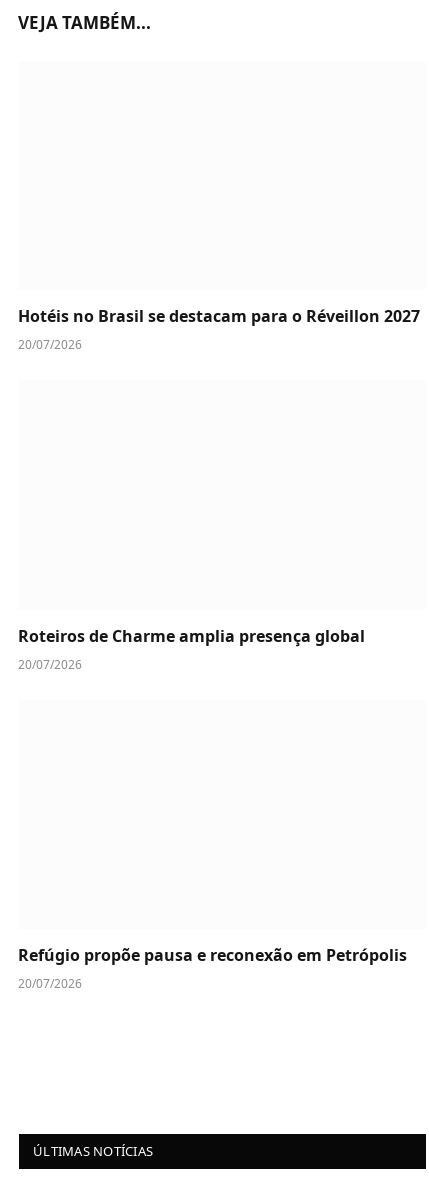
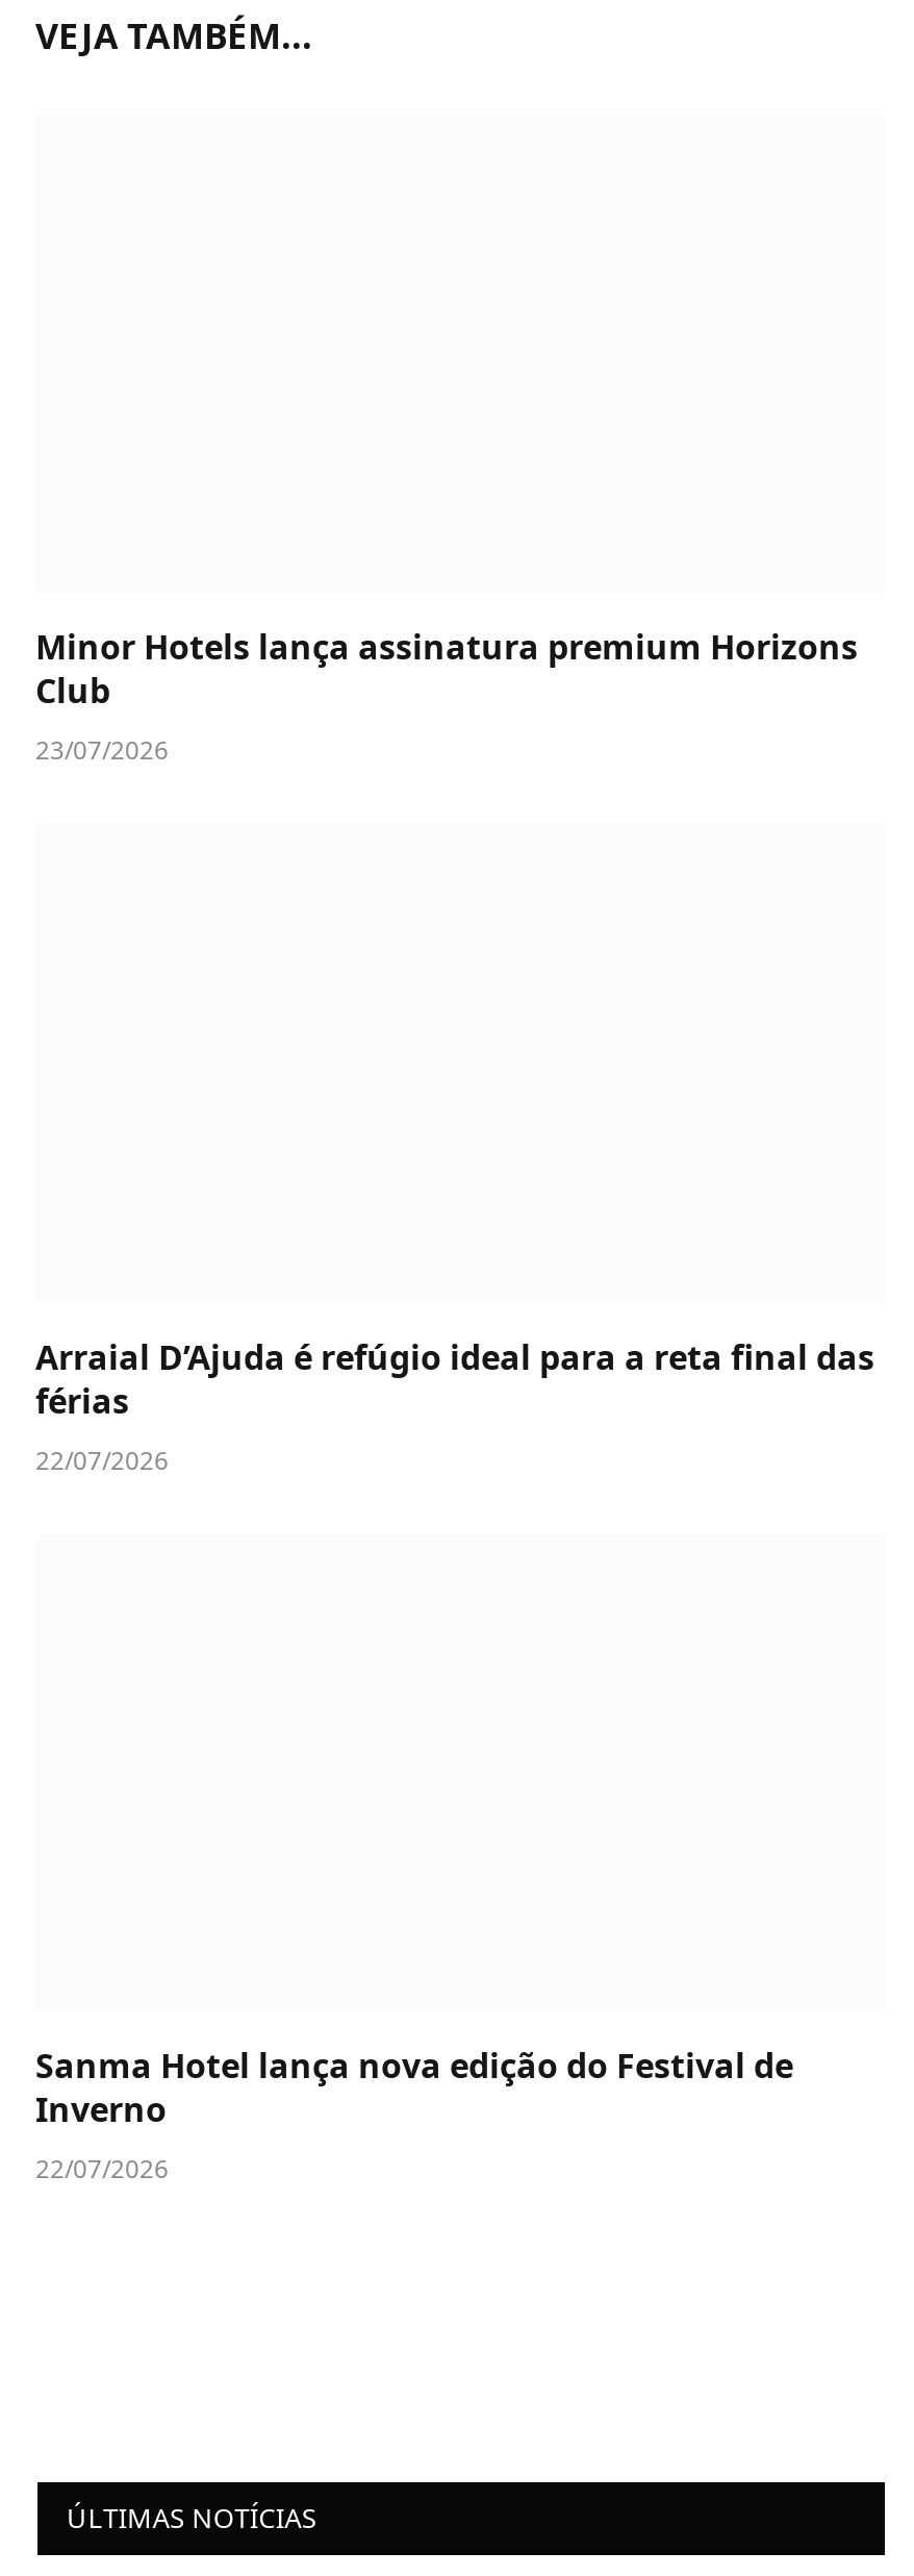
- Hotéis no Brasil se destacam para o Réveillon 2027
- 20/07/2026
+ Minor Hotels lança assinatura premium Horizons
+ Club
+ 23/07/2026

- Roteiros de Charme amplia presença global
- 20/07/2026
+ Arraial D’Ajuda é refúgio ideal para a reta final das
+ férias
+ 22/07/2026

- Refúgio propõe pausa e reconexão em Petrópolis
- 20/07/2026
+ Sanma Hotel lança nova edição do Festival de
+ Inverno
+ 22/07/2026
